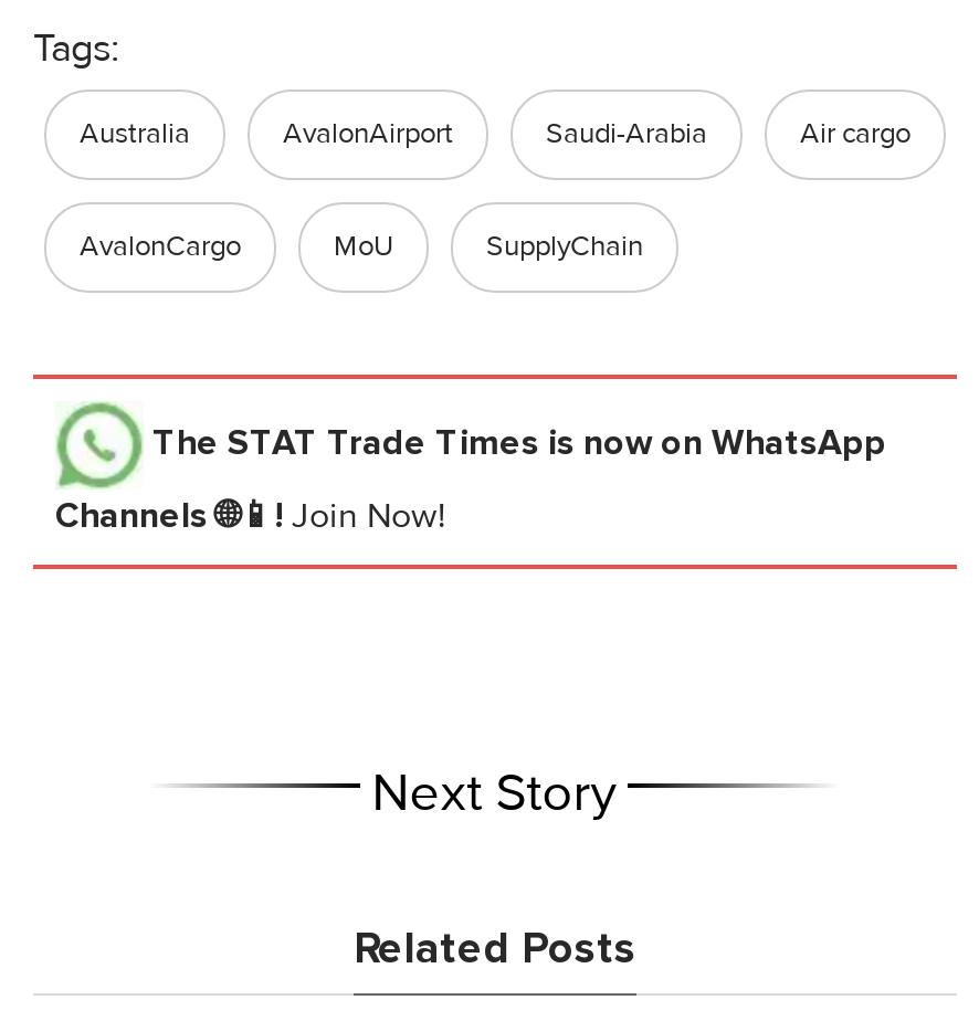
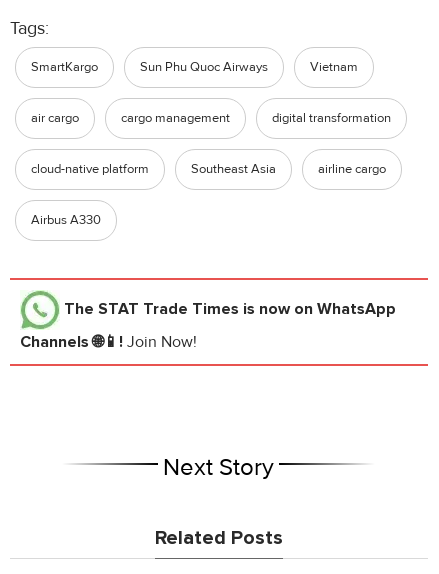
- Australia
- AvalonAirport
- Saudi-Arabia
- Air cargo
- AvalonCargo
- MoU
- SupplyChain
+ SmartKargo
+ Sun Phu Quoc Airways
+ Vietnam
+ air cargo
+ cargo management
+ digital transformation
+ cloud-native platform
+ Southeast Asia
+ airline cargo
+ Airbus A330
